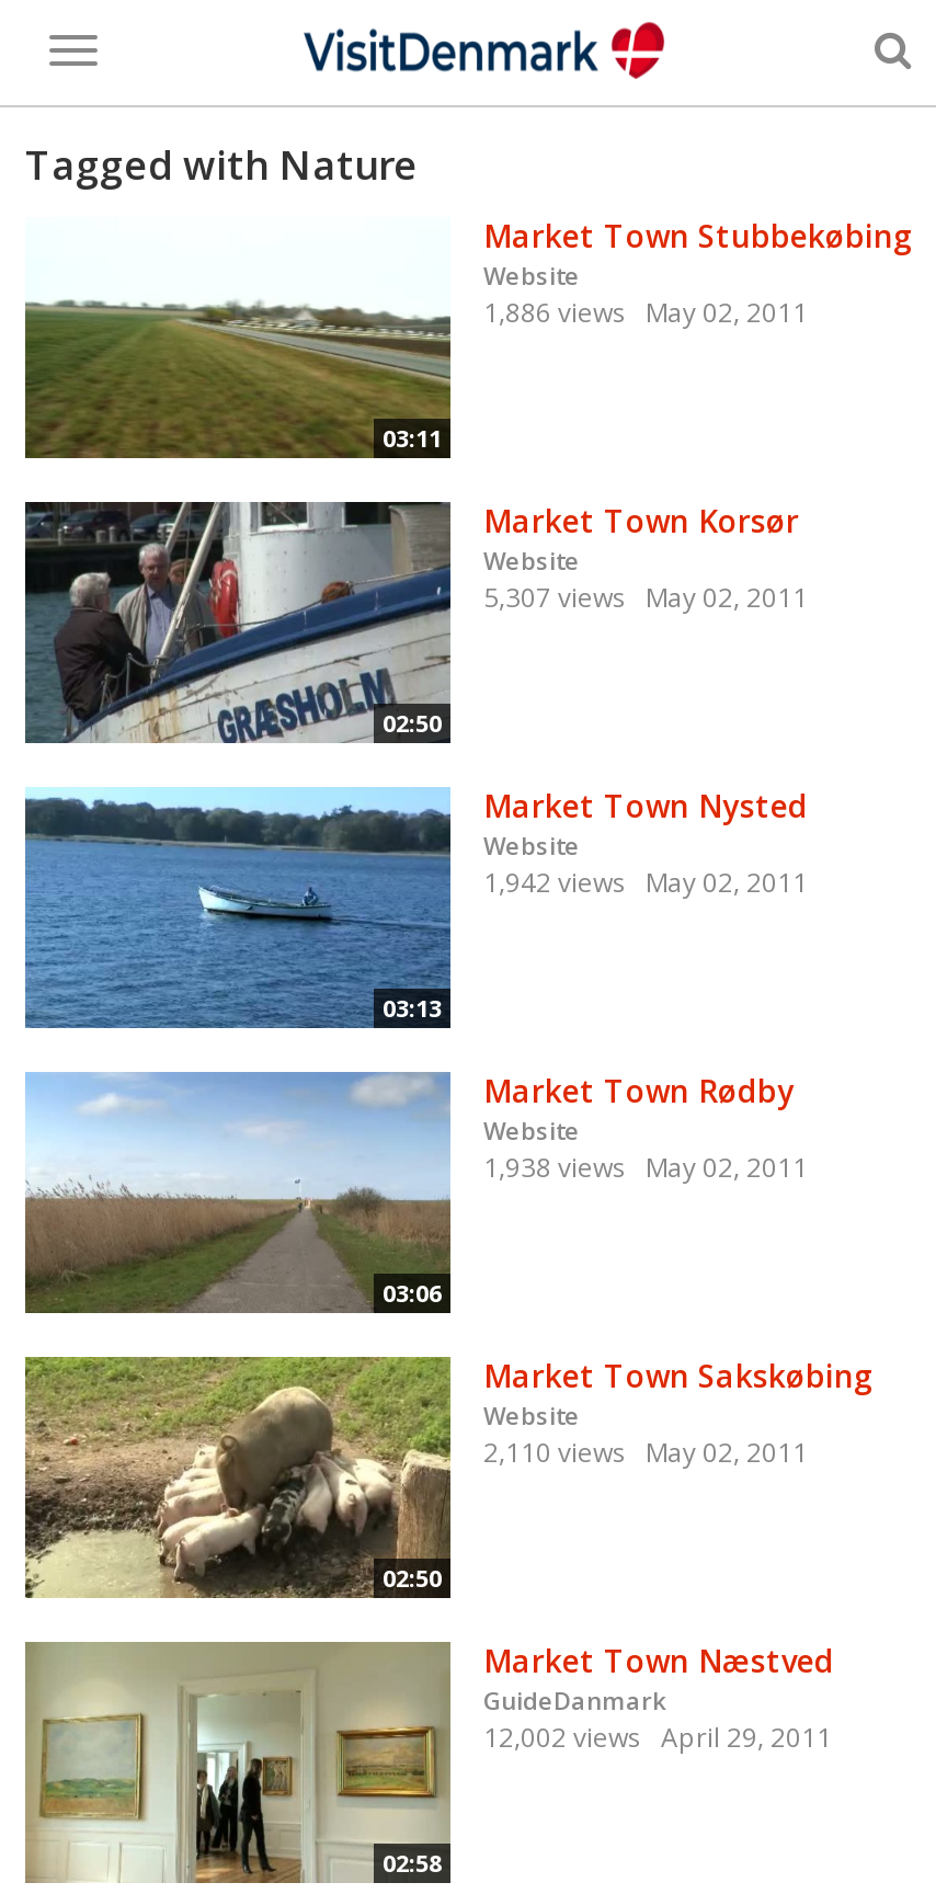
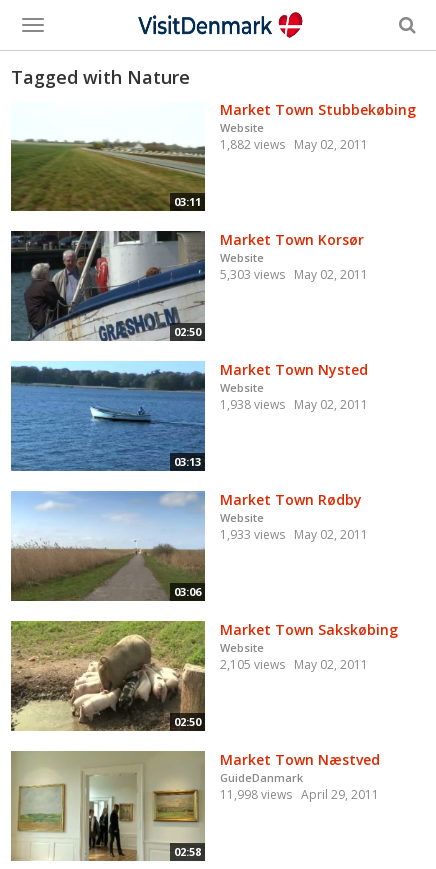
- 1,886 views May 02, 2011
+ 1,882 views May 02, 2011

- 5,307 views May 02, 2011
+ 5,303 views May 02, 2011

- 1,942 views May 02, 2011
+ 1,938 views May 02, 2011

- 1,938 views May 02, 2011
+ 1,933 views May 02, 2011

- 2,110 views May 02, 2011
+ 2,105 views May 02, 2011

- 12,002 views April 29, 2011
+ 11,998 views April 29, 2011
